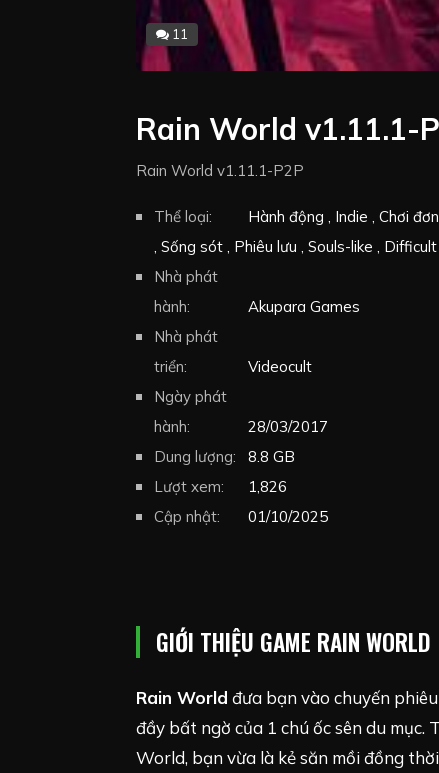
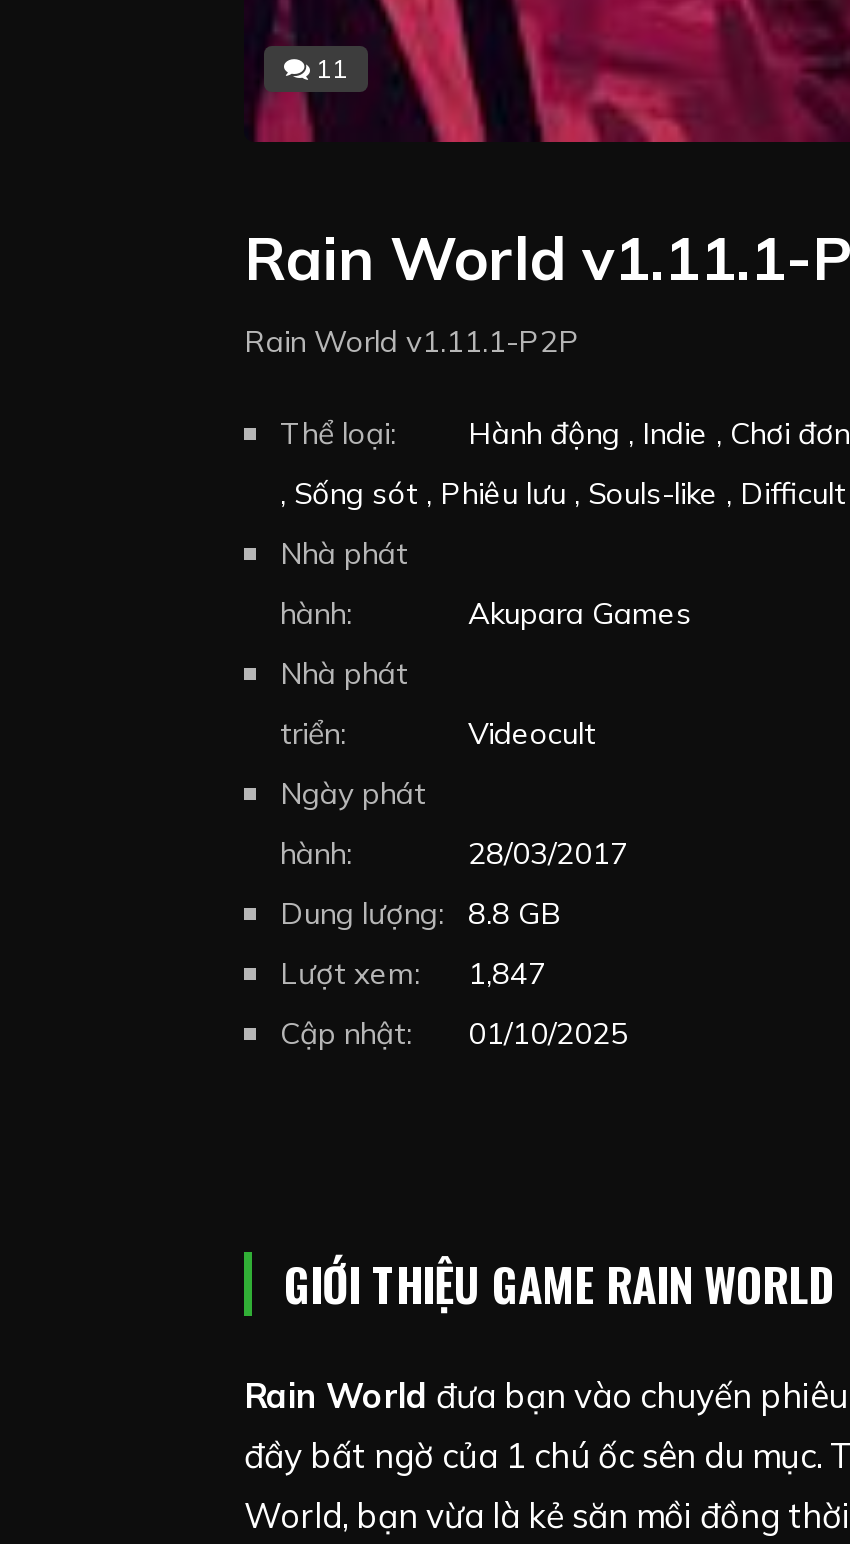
- Lượt xem: 1,826
+ Lượt xem: 1,847
